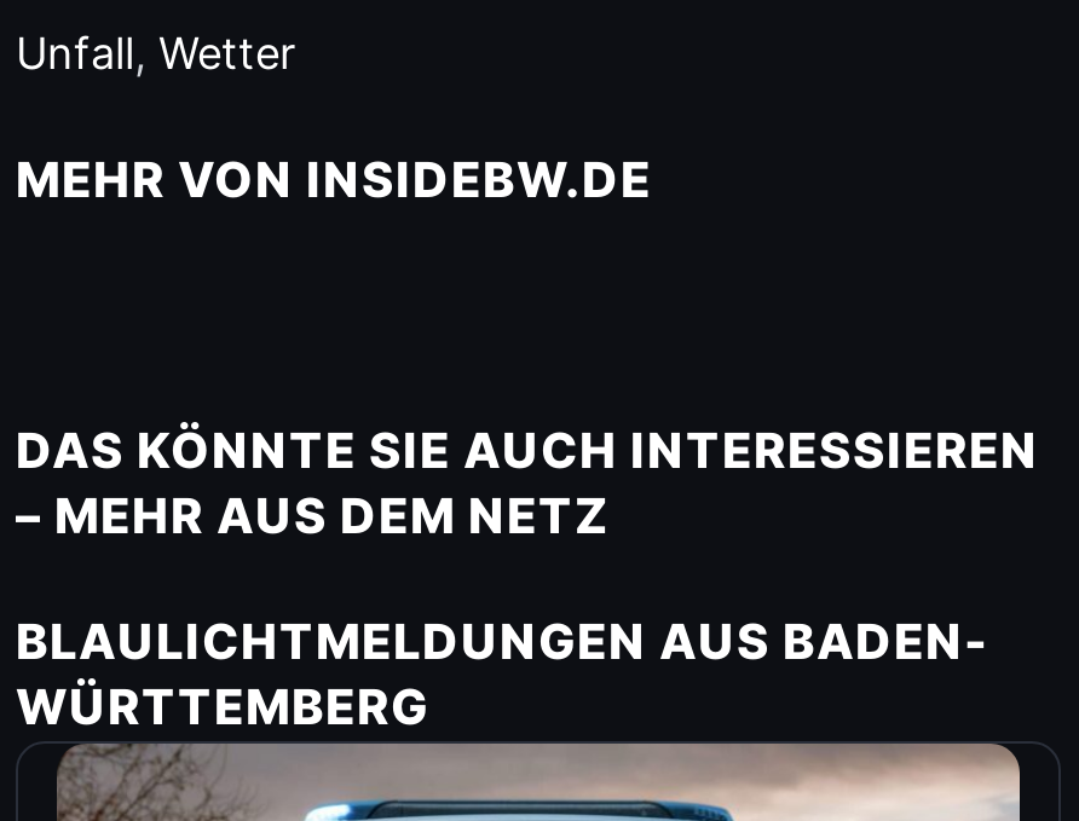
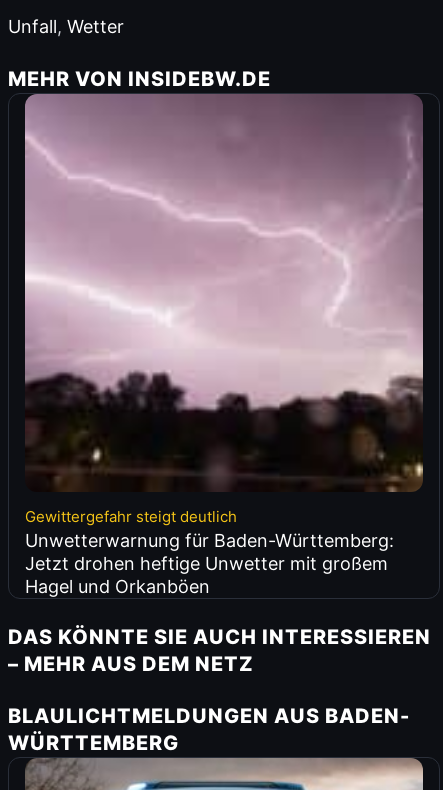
+ [image]
+ Gewittergefahr steigt deutlich
+ Unwetterwarnung für Baden-Württemberg:
+ Jetzt drohen heftige Unwetter mit großem
+ Hagel und Orkanböen
